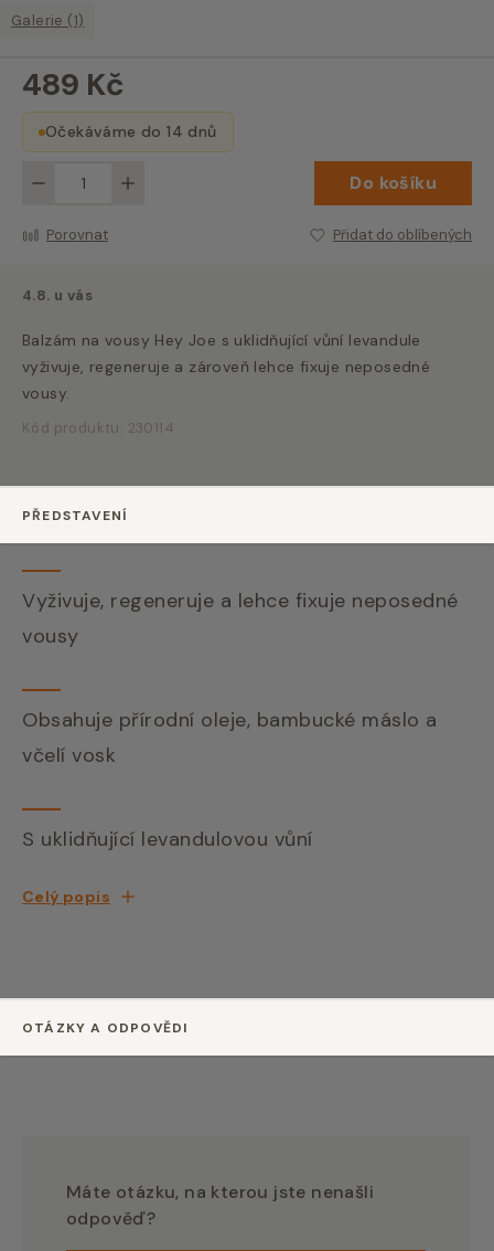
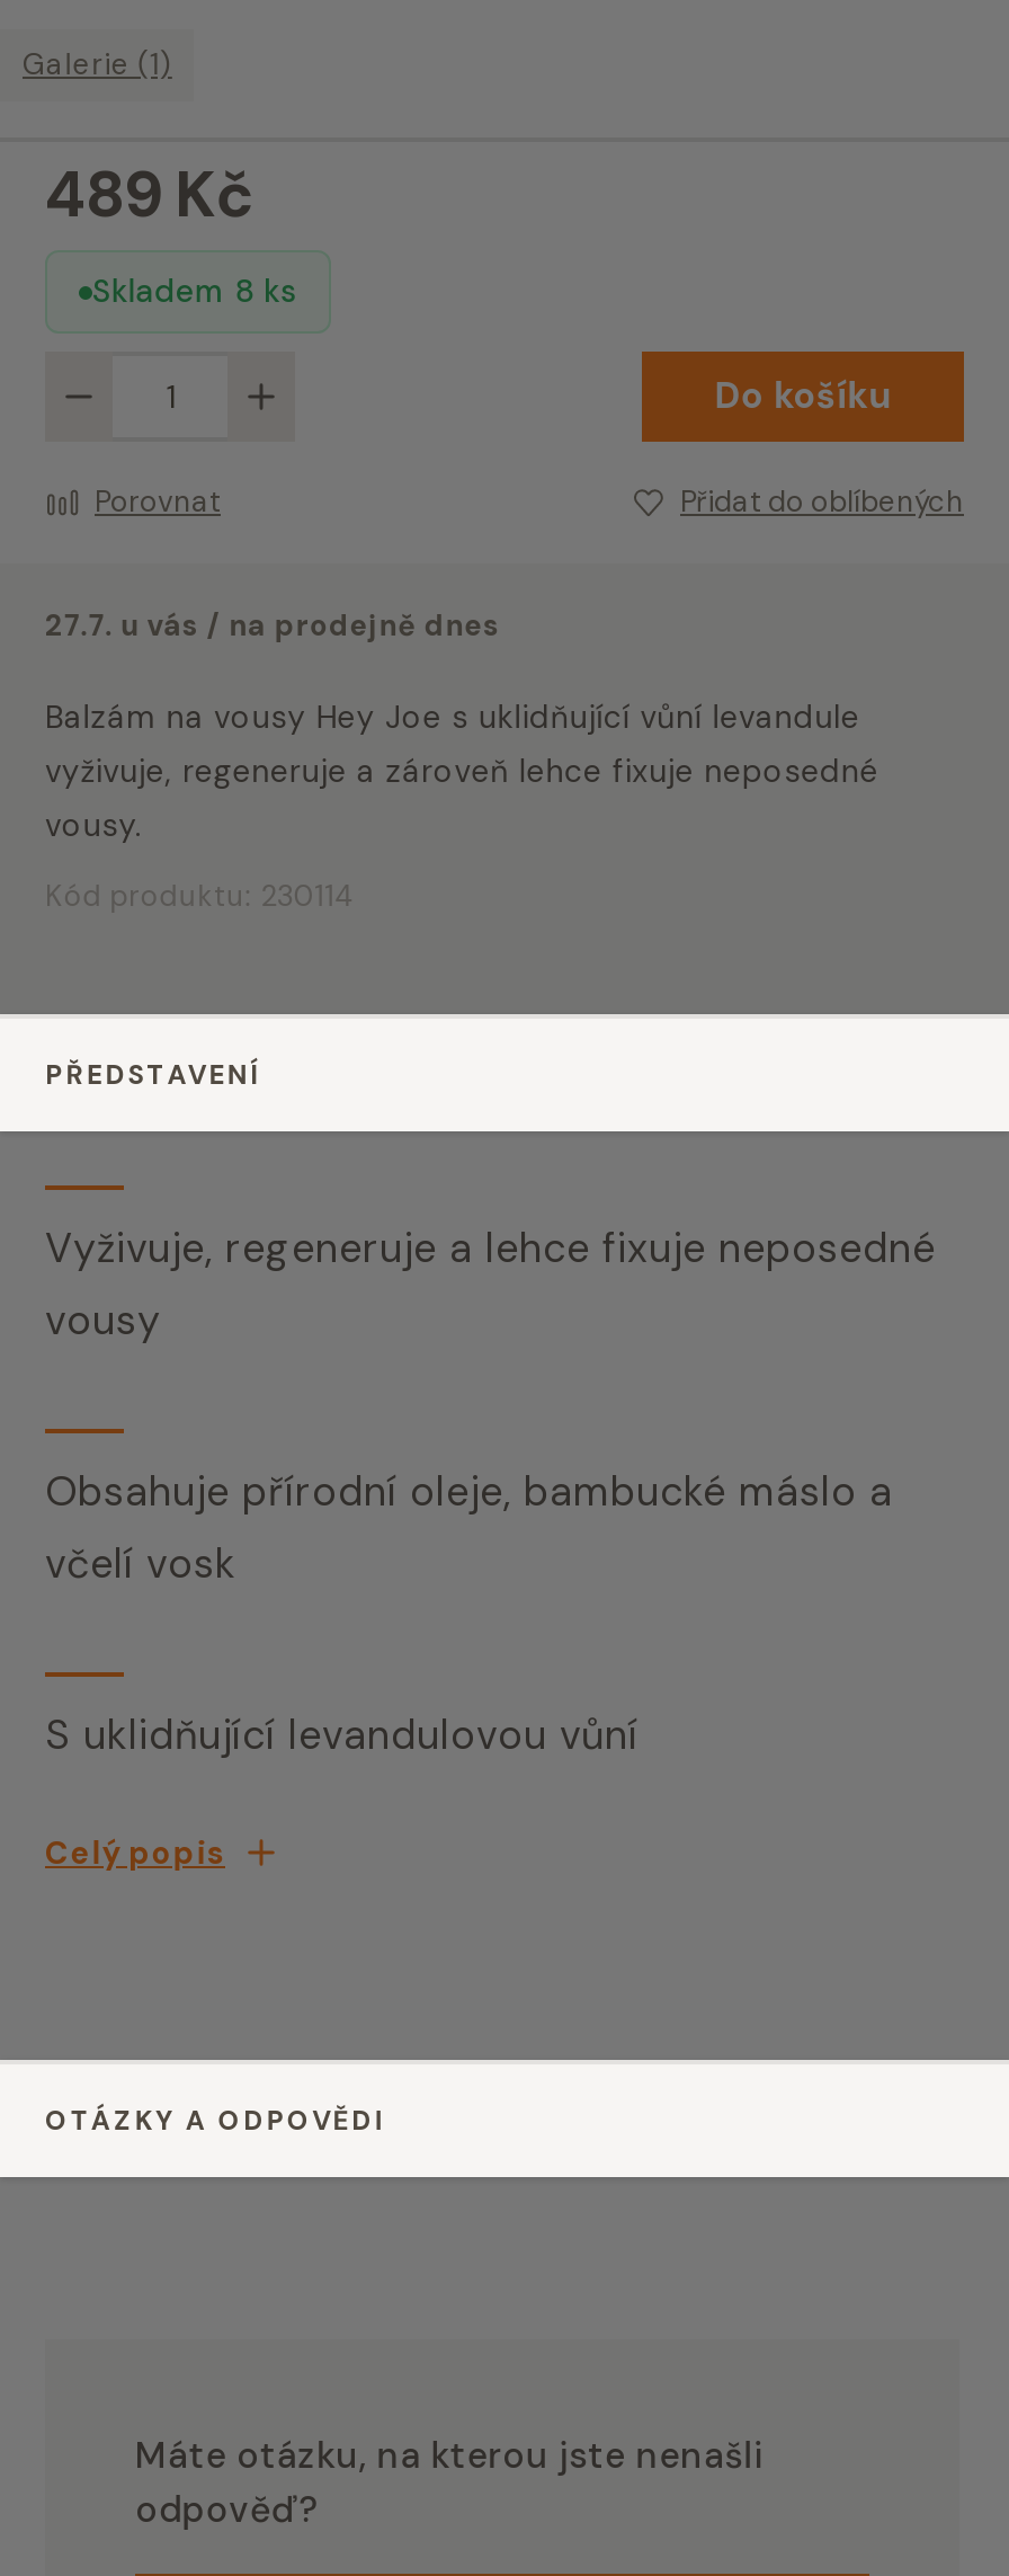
- Očekáváme do 14 dnů
+ Skladem 8 ks

- 4.8. u vás
+ 27.7. u vás / na prodejně dnes
